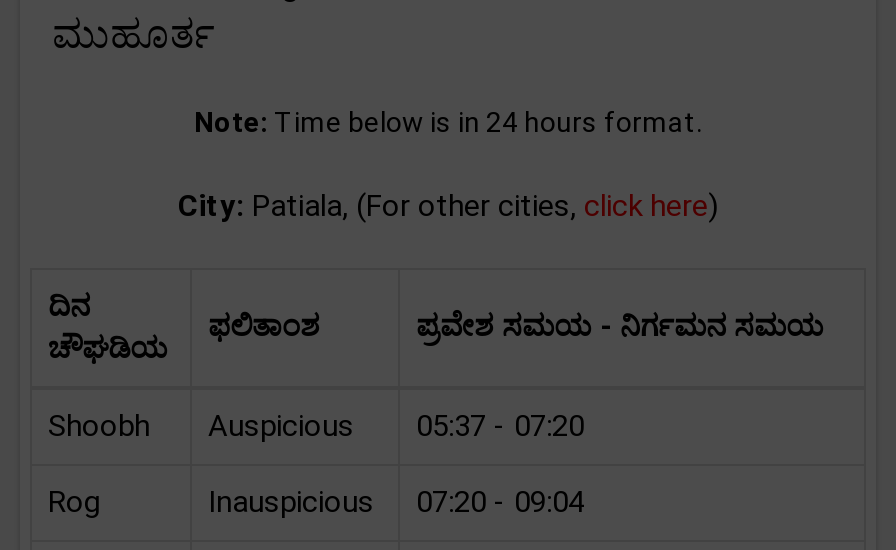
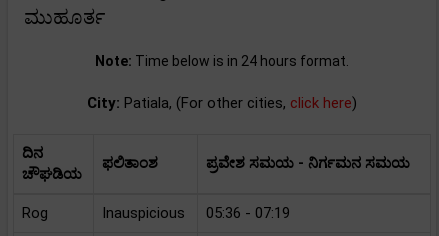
- Shoobh
- Auspicious
- 05:37 - 07:20

- Inauspicious 07:20 - 09:04
+ Inauspicious 05:36 - 07:19
